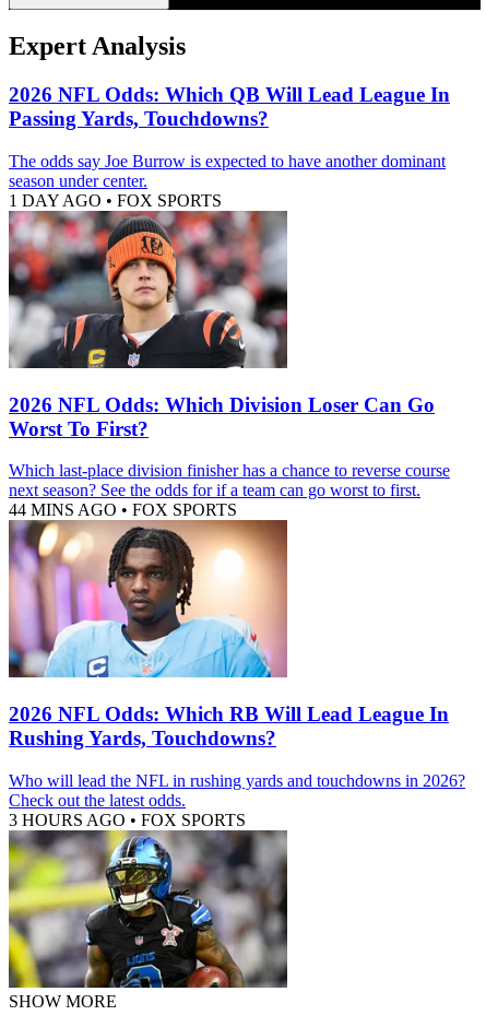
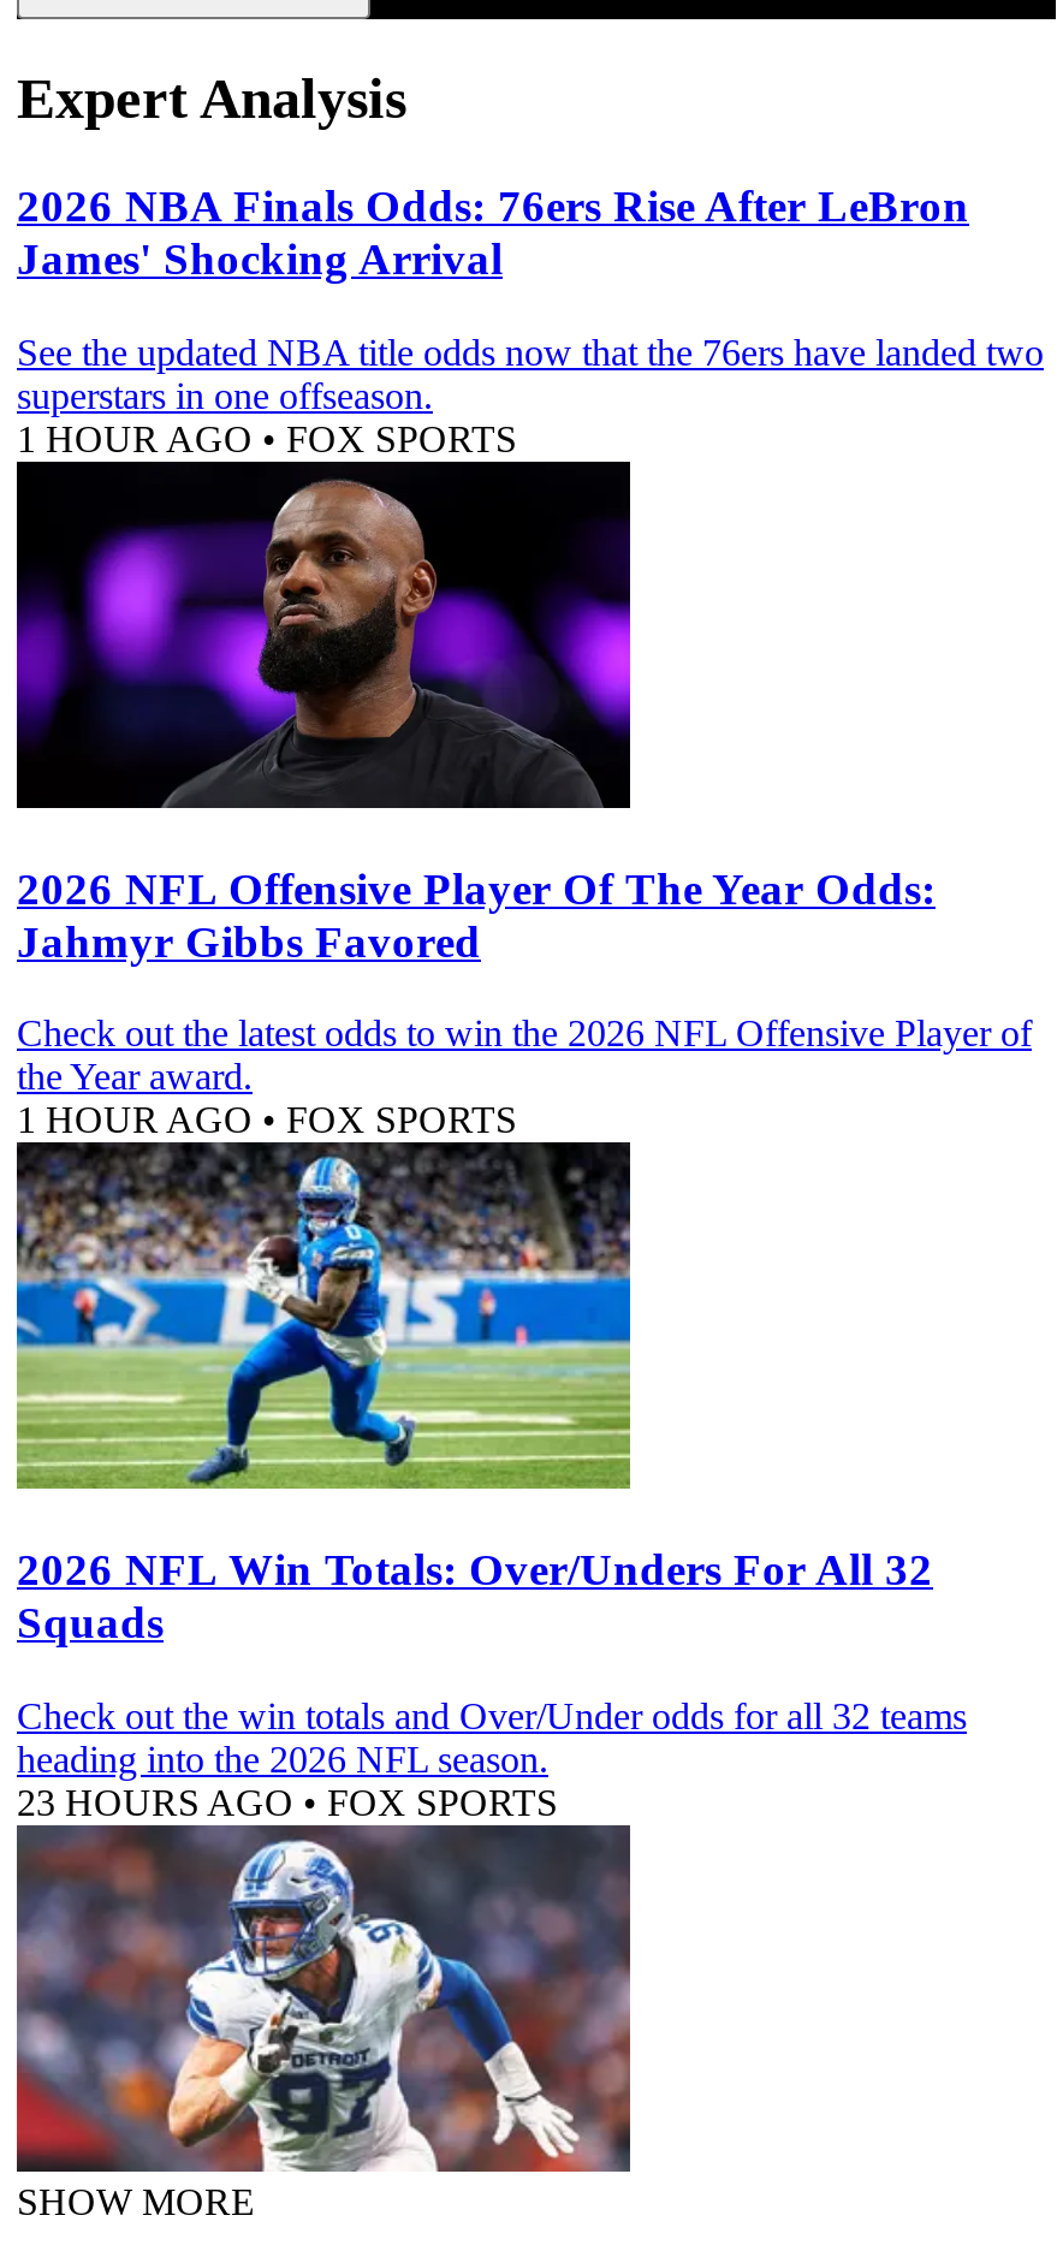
- 2026 NFL Odds: Which QB Will Lead League In
- Passing Yards, Touchdowns?
+ 2026 NBA Finals Odds: 76ers Rise After LeBron
+ James' Shocking Arrival

- The odds say Joe Burrow is expected to have another dominant
- season under center.
- 1 DAY AGO • FOX SPORTS
+ See the updated NBA title odds now that the 76ers have landed two
+ superstars in one offseason.
+ 1 HOUR AGO • FOX SPORTS

- [image]
- 2026 NFL Odds: Which Division Loser Can Go
- Worst To First?
+ [image]
+ 2026 NFL Offensive Player Of The Year Odds:
+ Jahmyr Gibbs Favored

- [image]
- Which last-place division finisher has a chance to reverse course
- next season? See the odds for if a team can go worst to first.
- 44 MINS AGO • FOX SPORTS
+ [image]
+ Check out the latest odds to win the 2026 NFL Offensive Player of
+ the Year award.
+ 1 HOUR AGO • FOX SPORTS

- 2026 NFL Odds: Which RB Will Lead League In
- Rushing Yards, Touchdowns?
+ 2026 NFL Win Totals: Over/Unders For All 32
+ Squads

- Who will lead the NFL in rushing yards and touchdowns in 2026?
- Check out the latest odds.
- 3 HOURS AGO • FOX SPORTS
+ Check out the win totals and Over/Under odds for all 32 teams
+ heading into the 2026 NFL season.
+ 23 HOURS AGO • FOX SPORTS

- [image]
+ [image]
